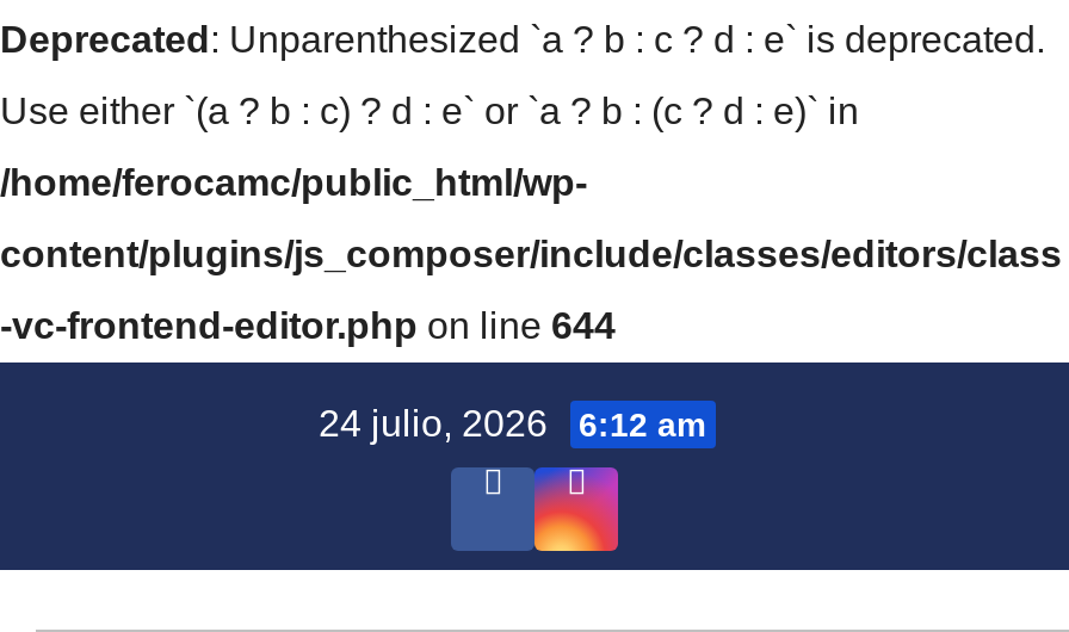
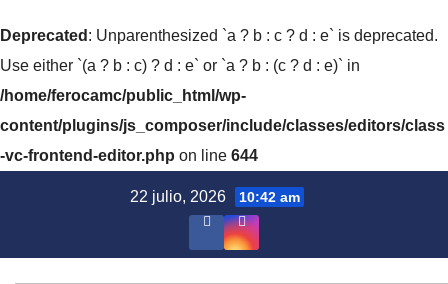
- 24 julio, 2026 6:12 am
+ 22 julio, 2026 10:42 am
